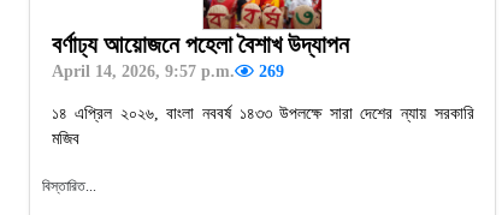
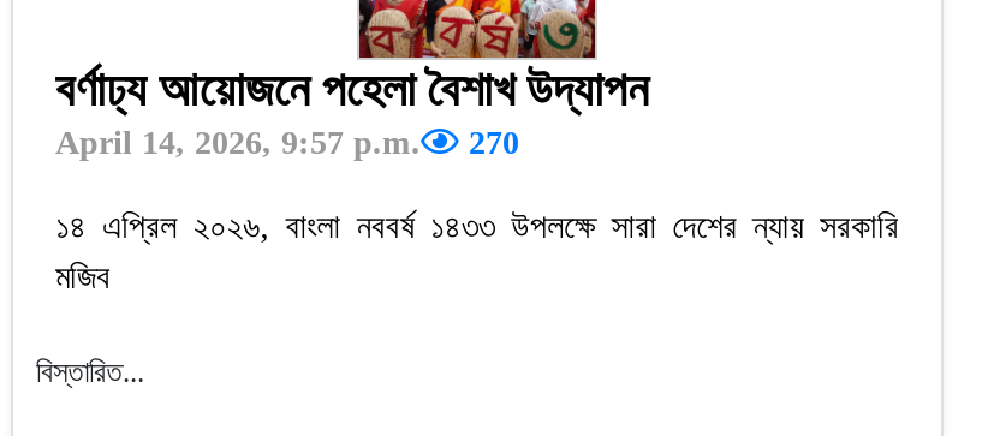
- April 14, 2026, 9:57 p.m. 269
+ April 14, 2026, 9:57 p.m. 270
